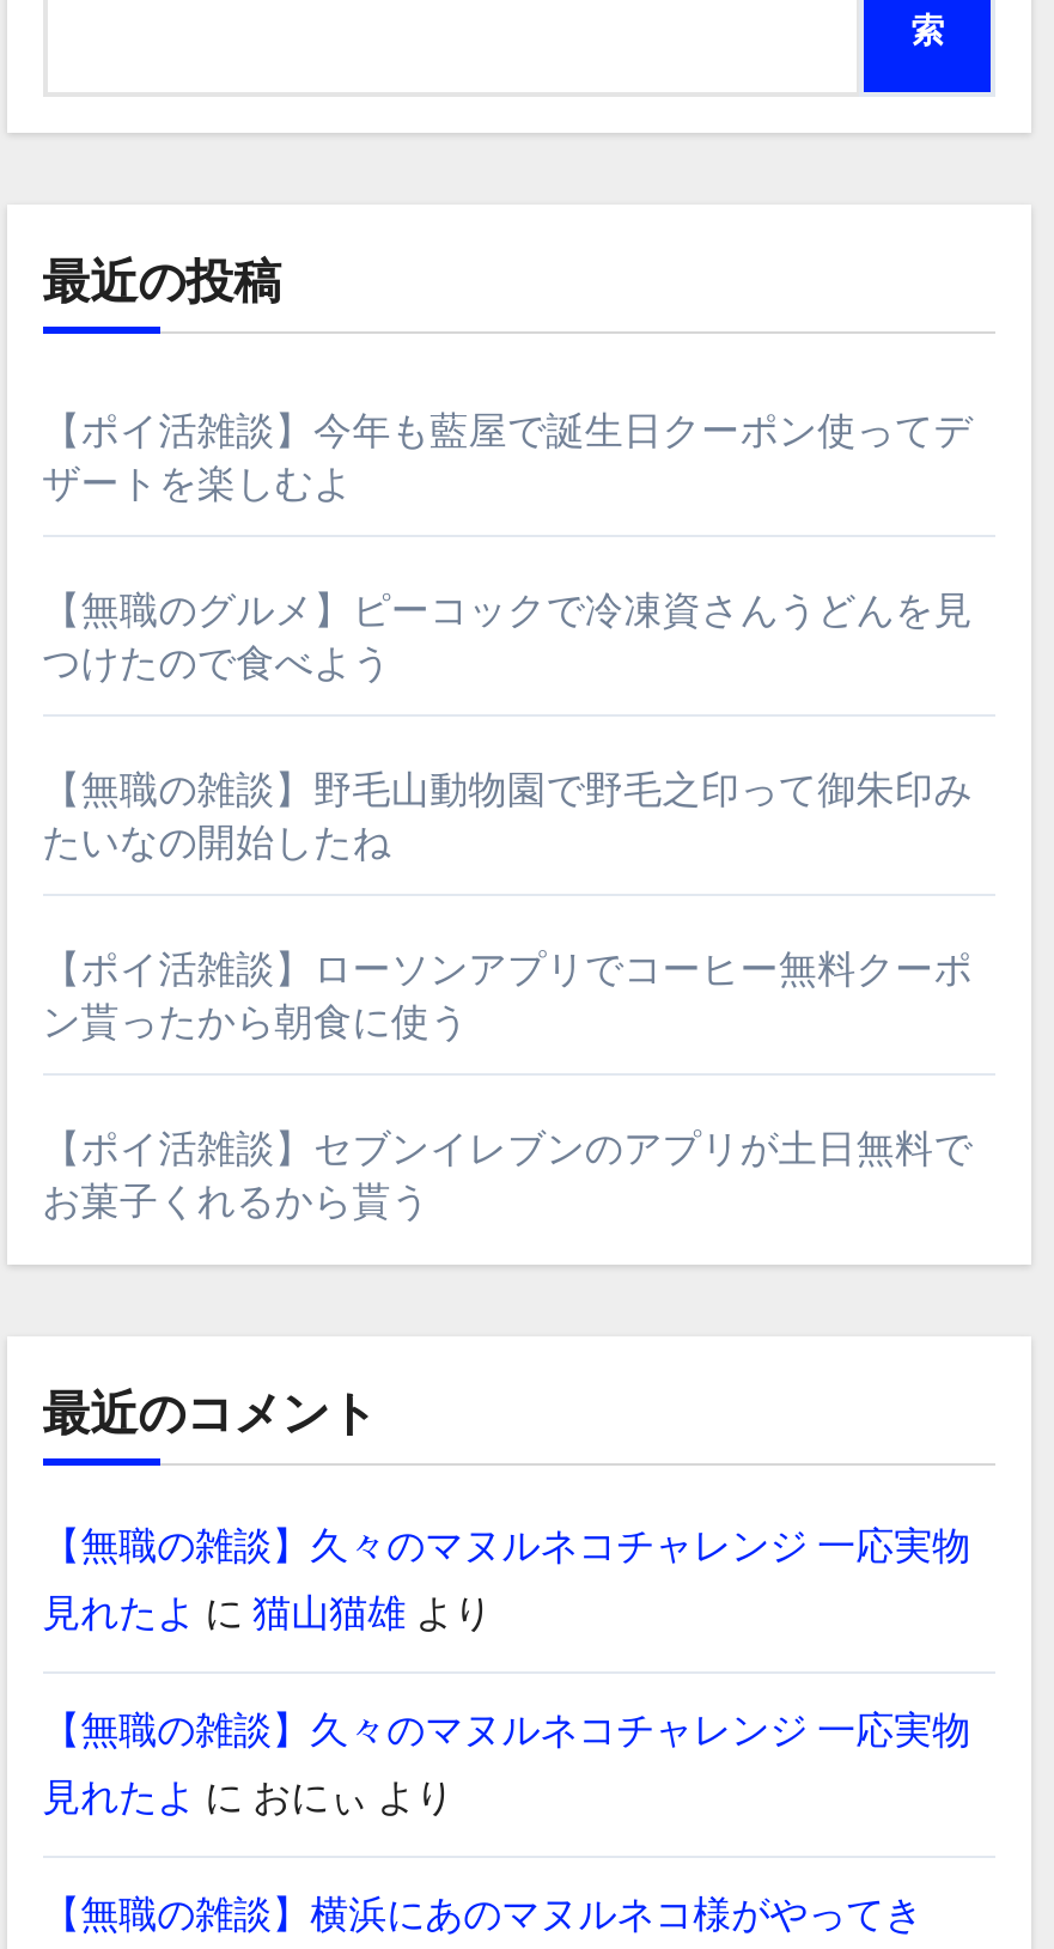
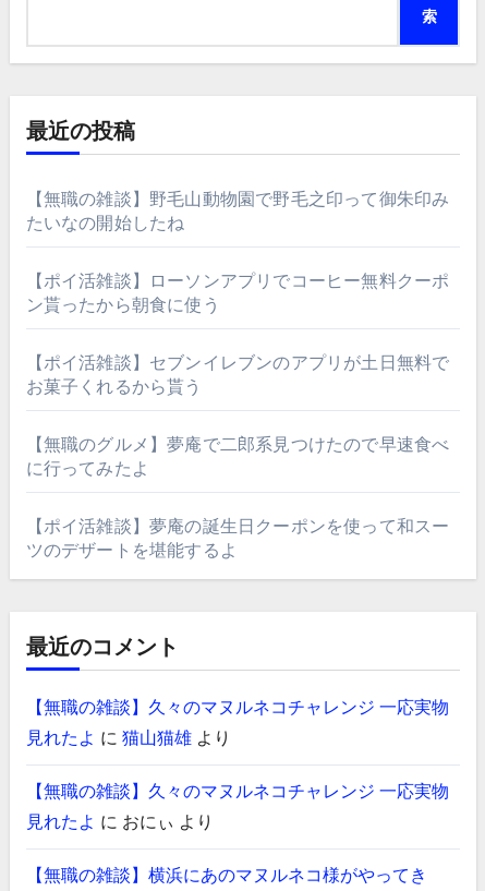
- 【ポイ活雑談】今年も藍屋で誕生日クーポン使ってデ
- ザートを楽しむよ
- 【無職のグルメ】ピーコックで冷凍資さんうどんを見
- つけたので食べよう

moved up: 【無職の雑談】野毛山動物園で野毛之印って御朱印み | たいなの開始したね | 【ポイ活雑談】ローソンアプリでコーヒー無料クーポ | ン貰ったから朝食に使う | 【ポイ活雑談】セブンイレブンのアプリが土日無料で | お菓子くれるから貰う

+ 【無職のグルメ】夢庵で二郎系見つけたので早速食べ
+ に行ってみたよ
+ 【ポイ活雑談】夢庵の誕生日クーポンを使って和スー
+ ツのデザートを堪能するよ
